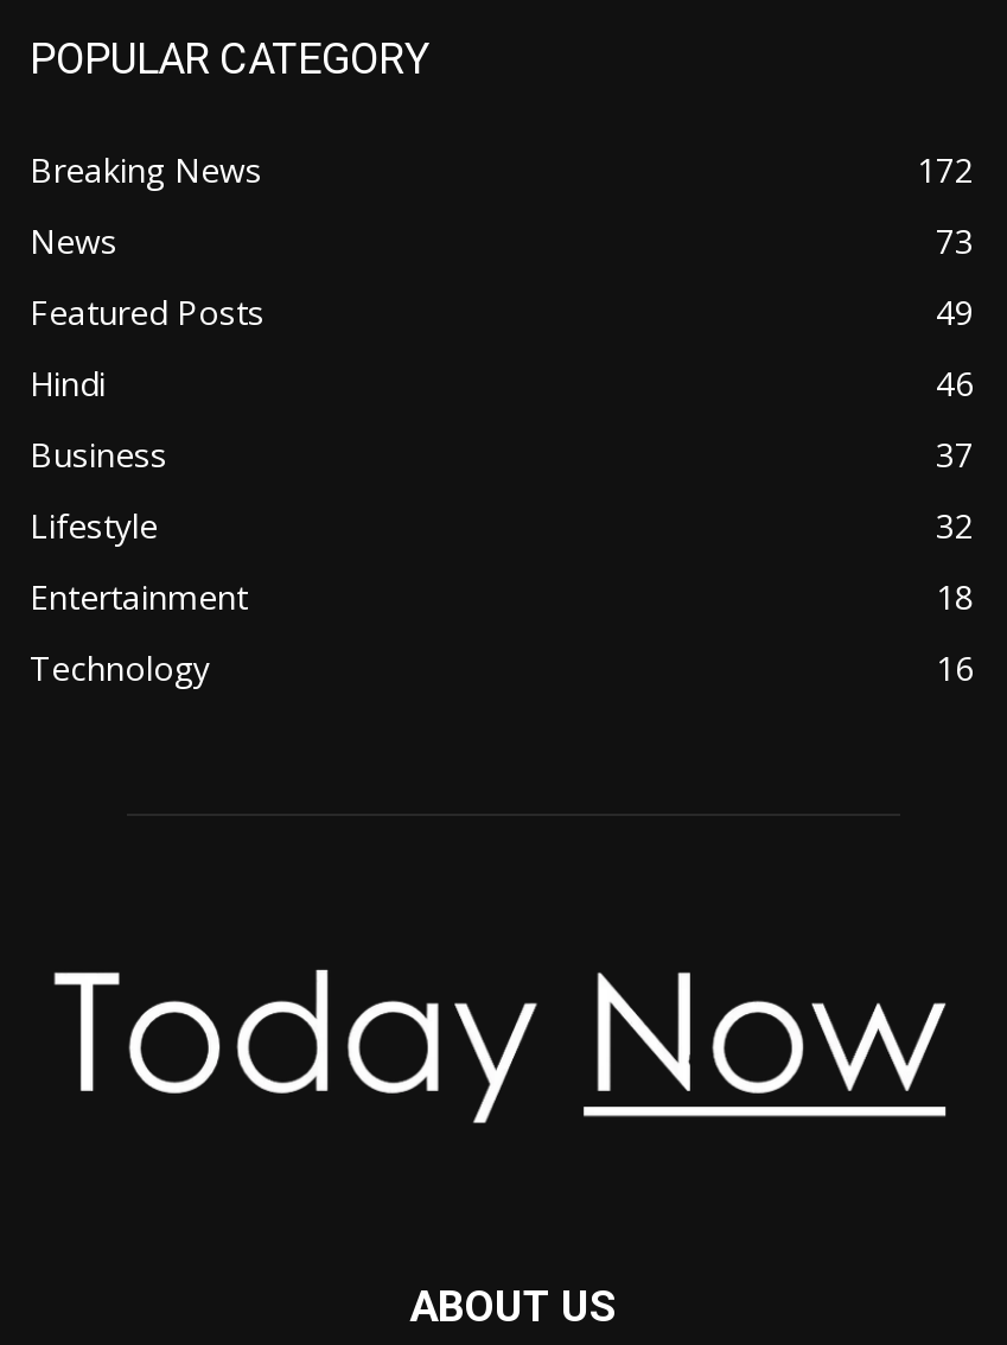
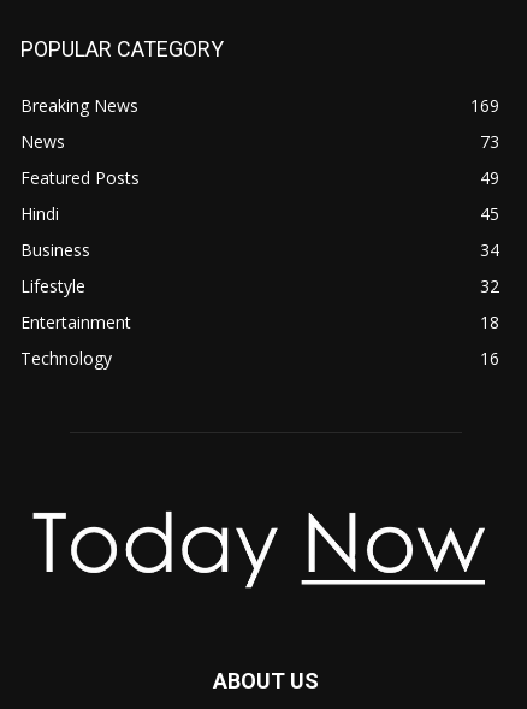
- 172
+ 169

- 46
+ 45

- 37
+ 34
